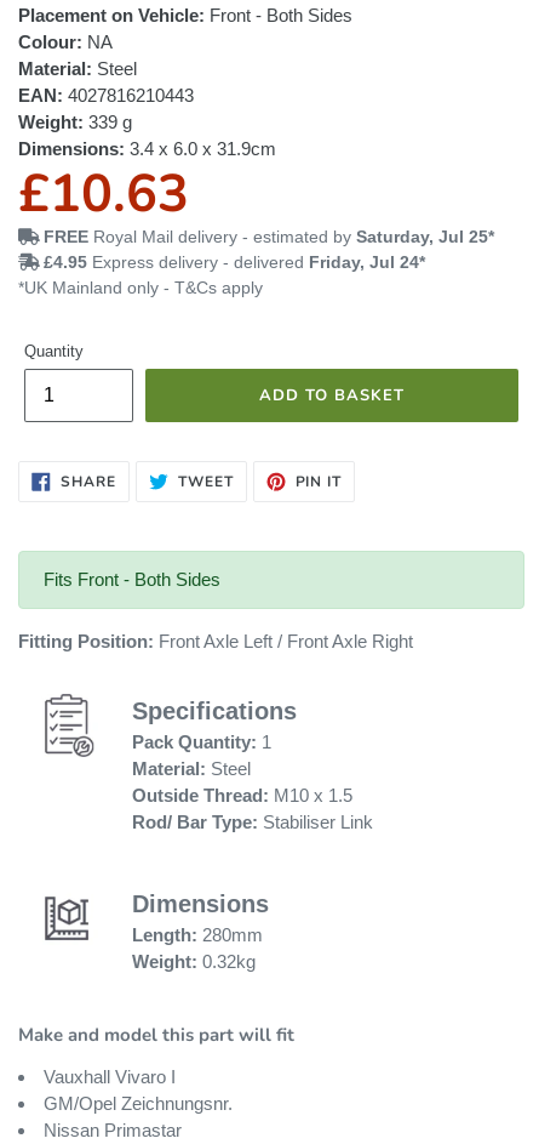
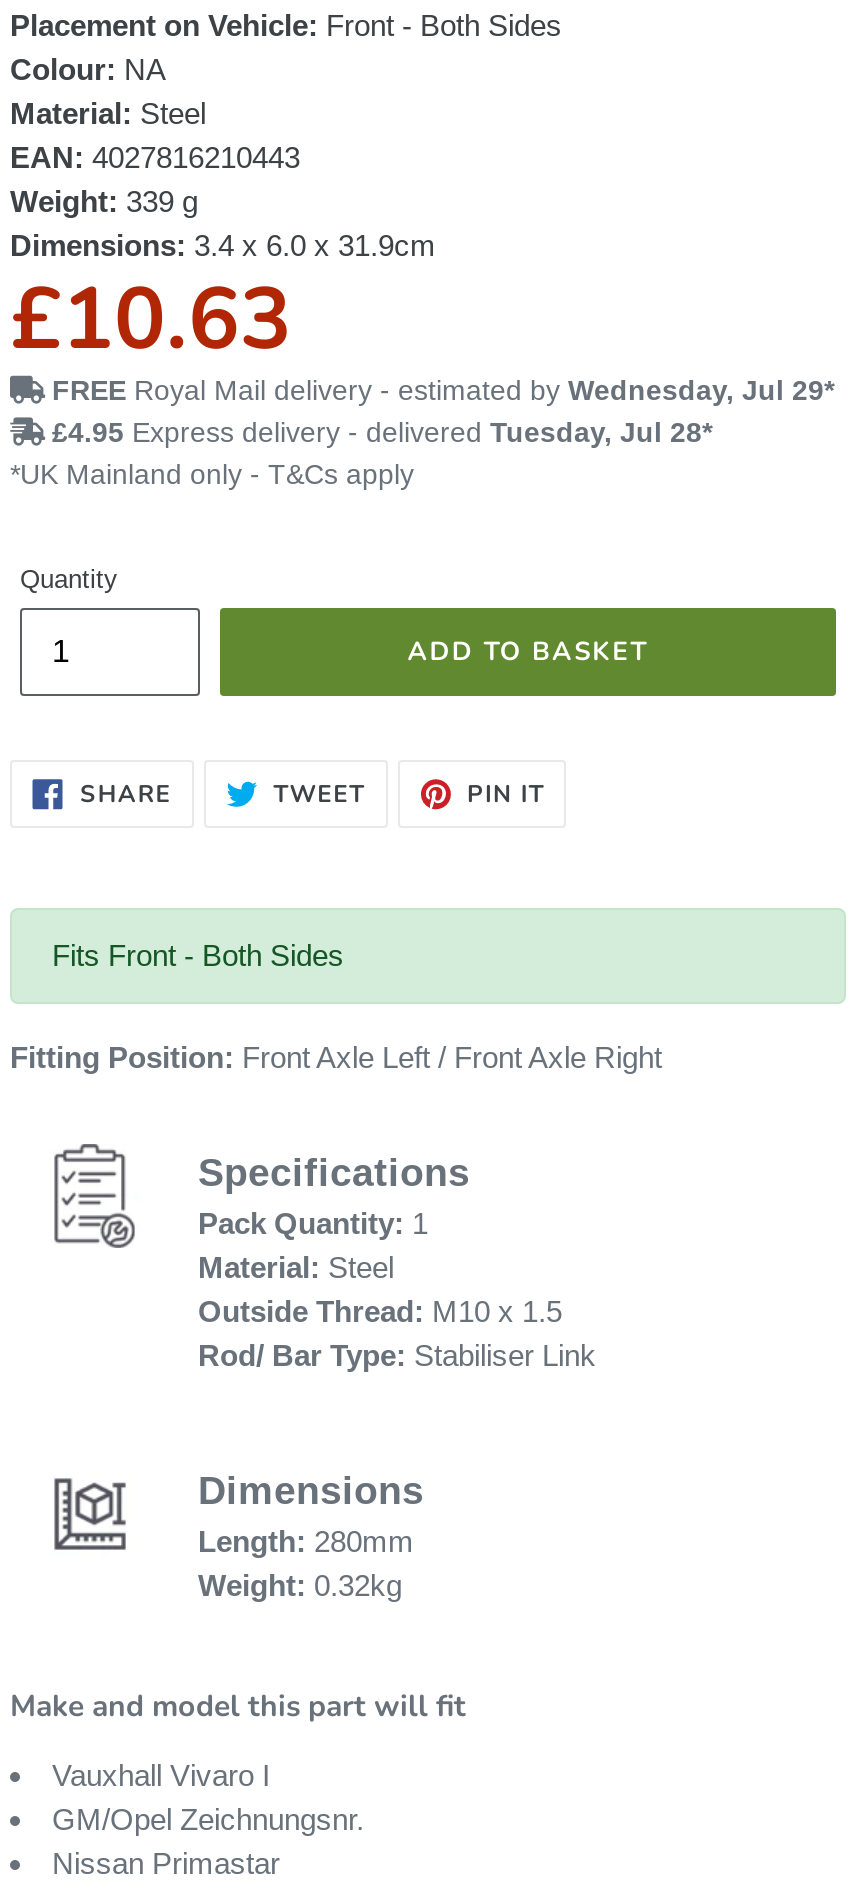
- FREE Royal Mail delivery - estimated by Saturday, Jul 25*
+ FREE Royal Mail delivery - estimated by Wednesday, Jul 29*

- £4.95 Express delivery - delivered Friday, Jul 24*
+ £4.95 Express delivery - delivered Tuesday, Jul 28*
